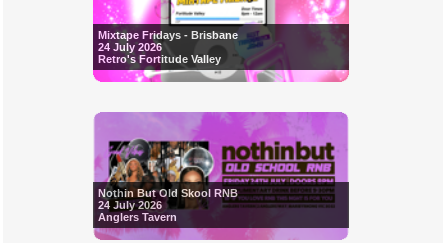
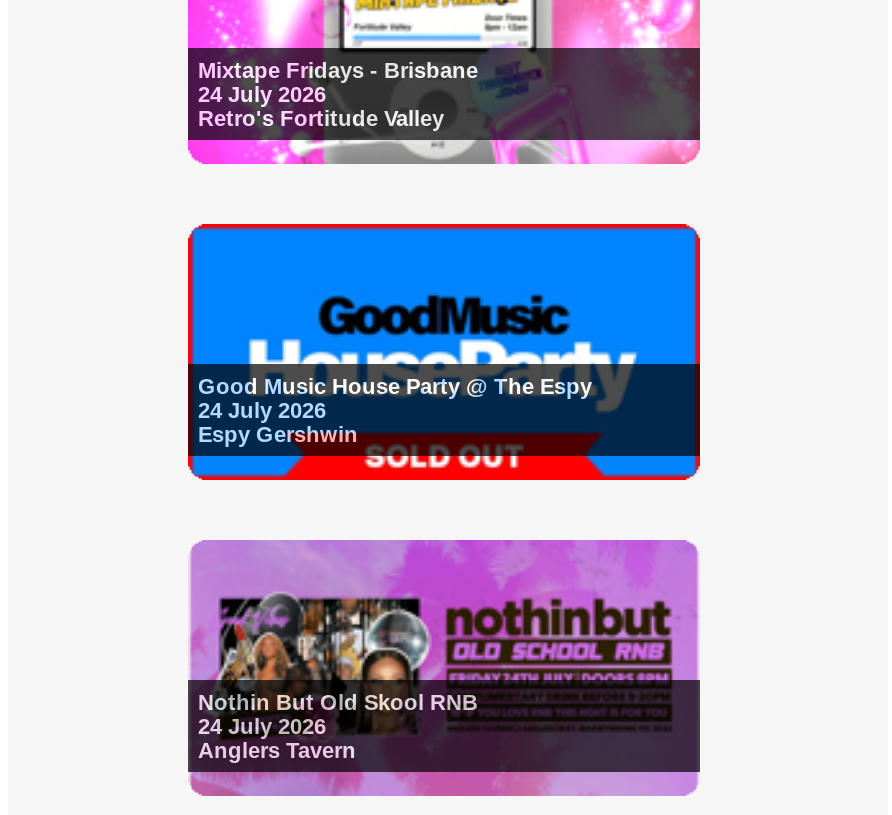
+ [image]
+ Good Music House Party @ The Espy
+ 24 July 2026
+ Espy Gershwin
